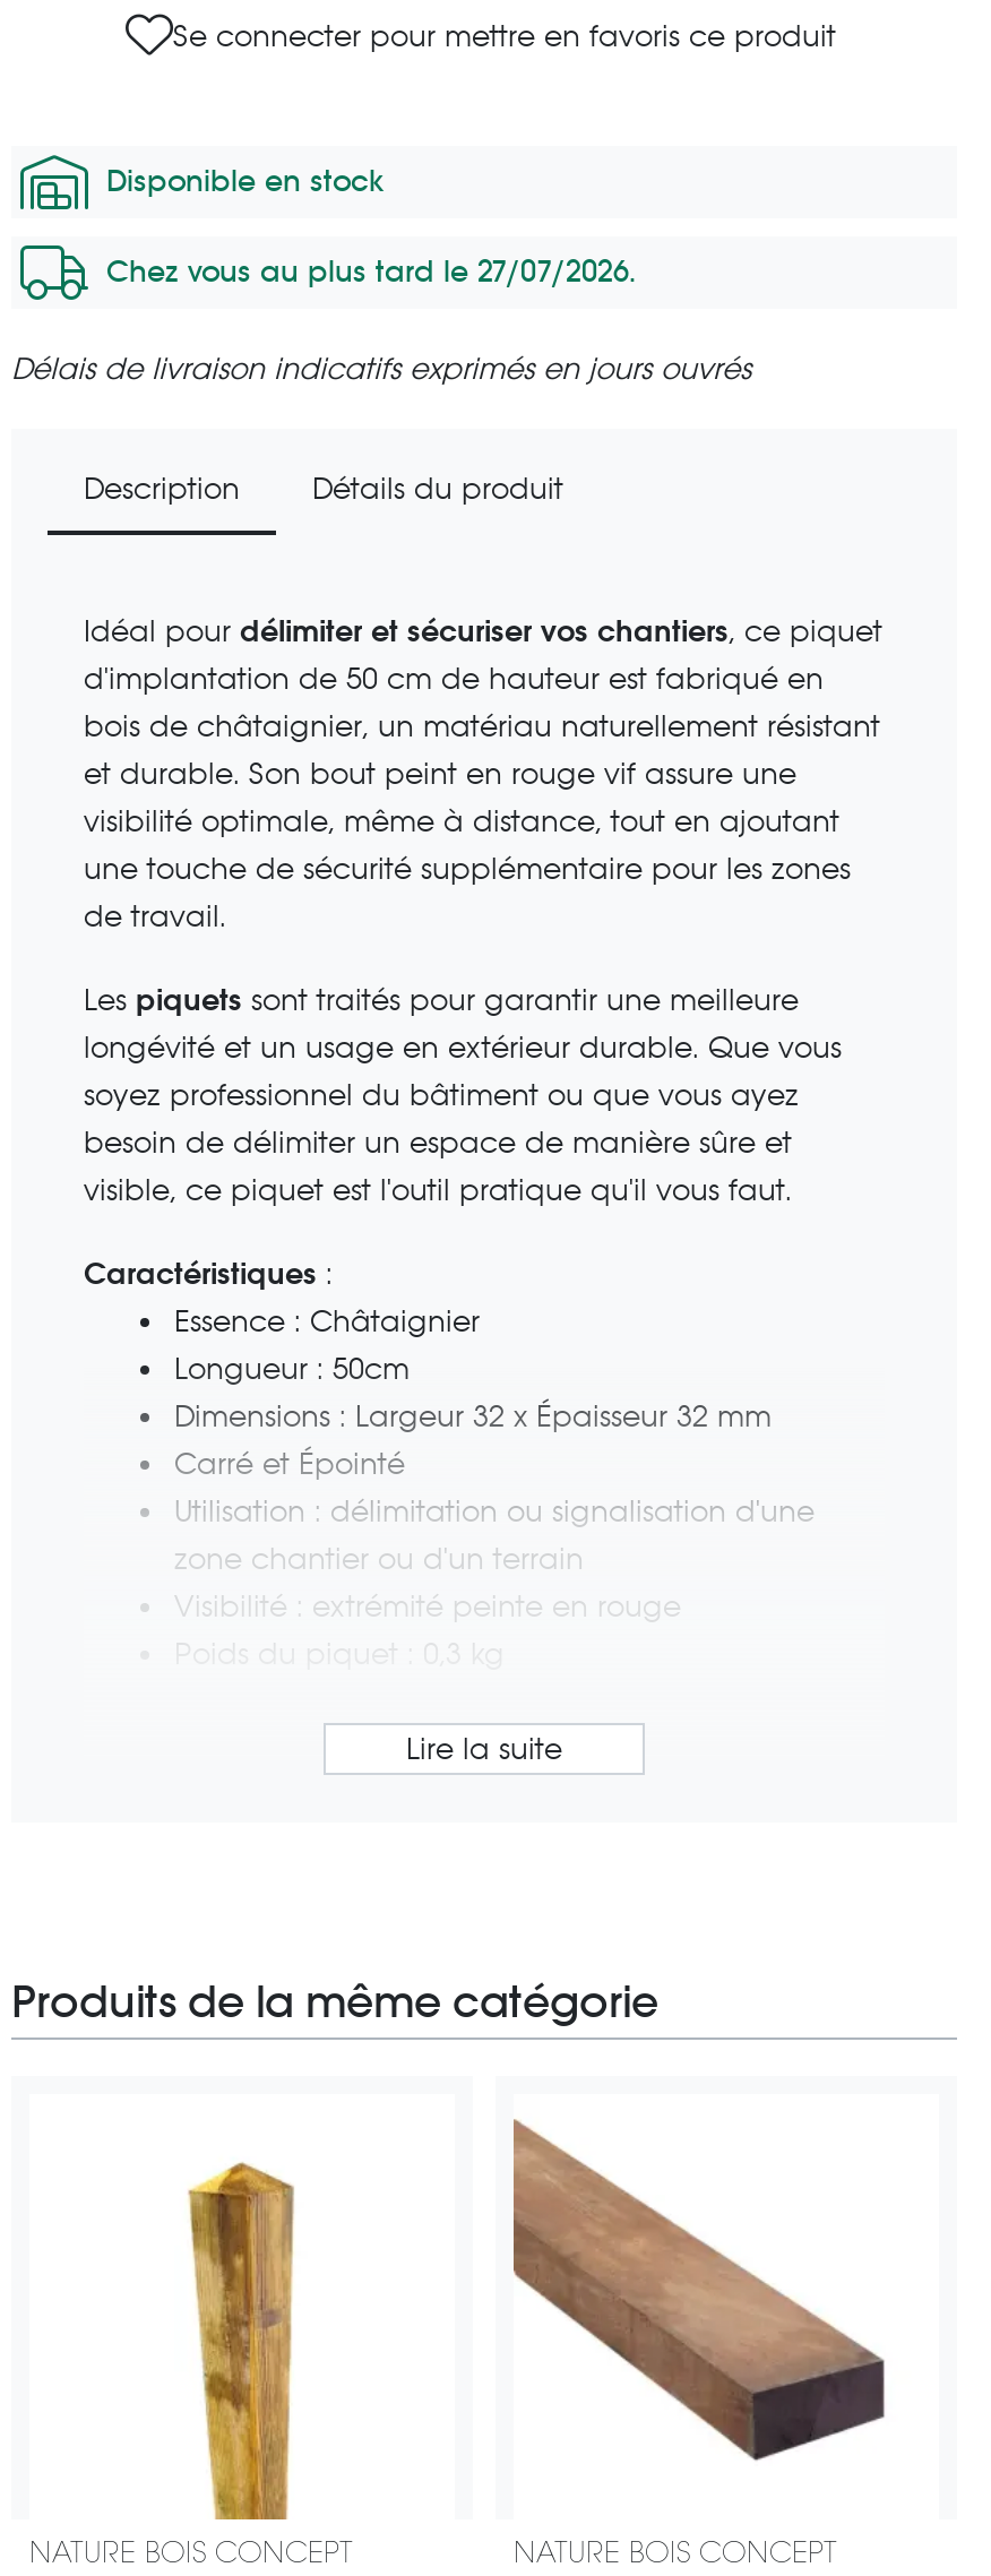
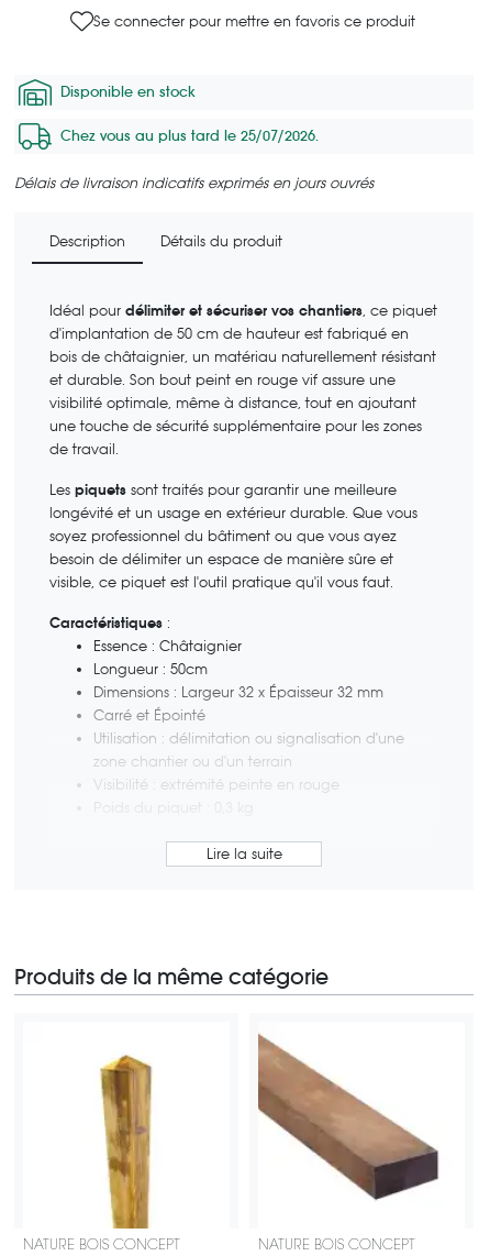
- Chez vous au plus tard le 27/07/2026.
+ Chez vous au plus tard le 25/07/2026.
